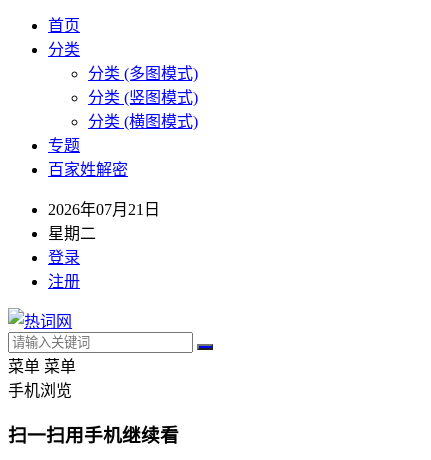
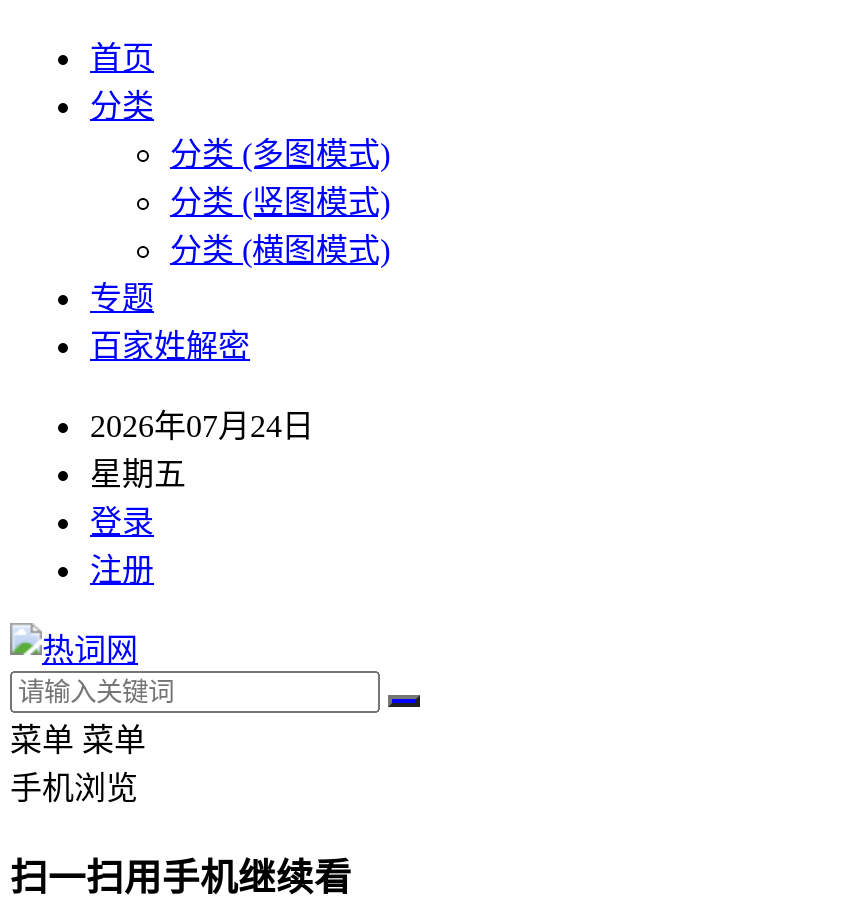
- 2026年07月21日
+ 2026年07月24日

- 星期二
+ 星期五
